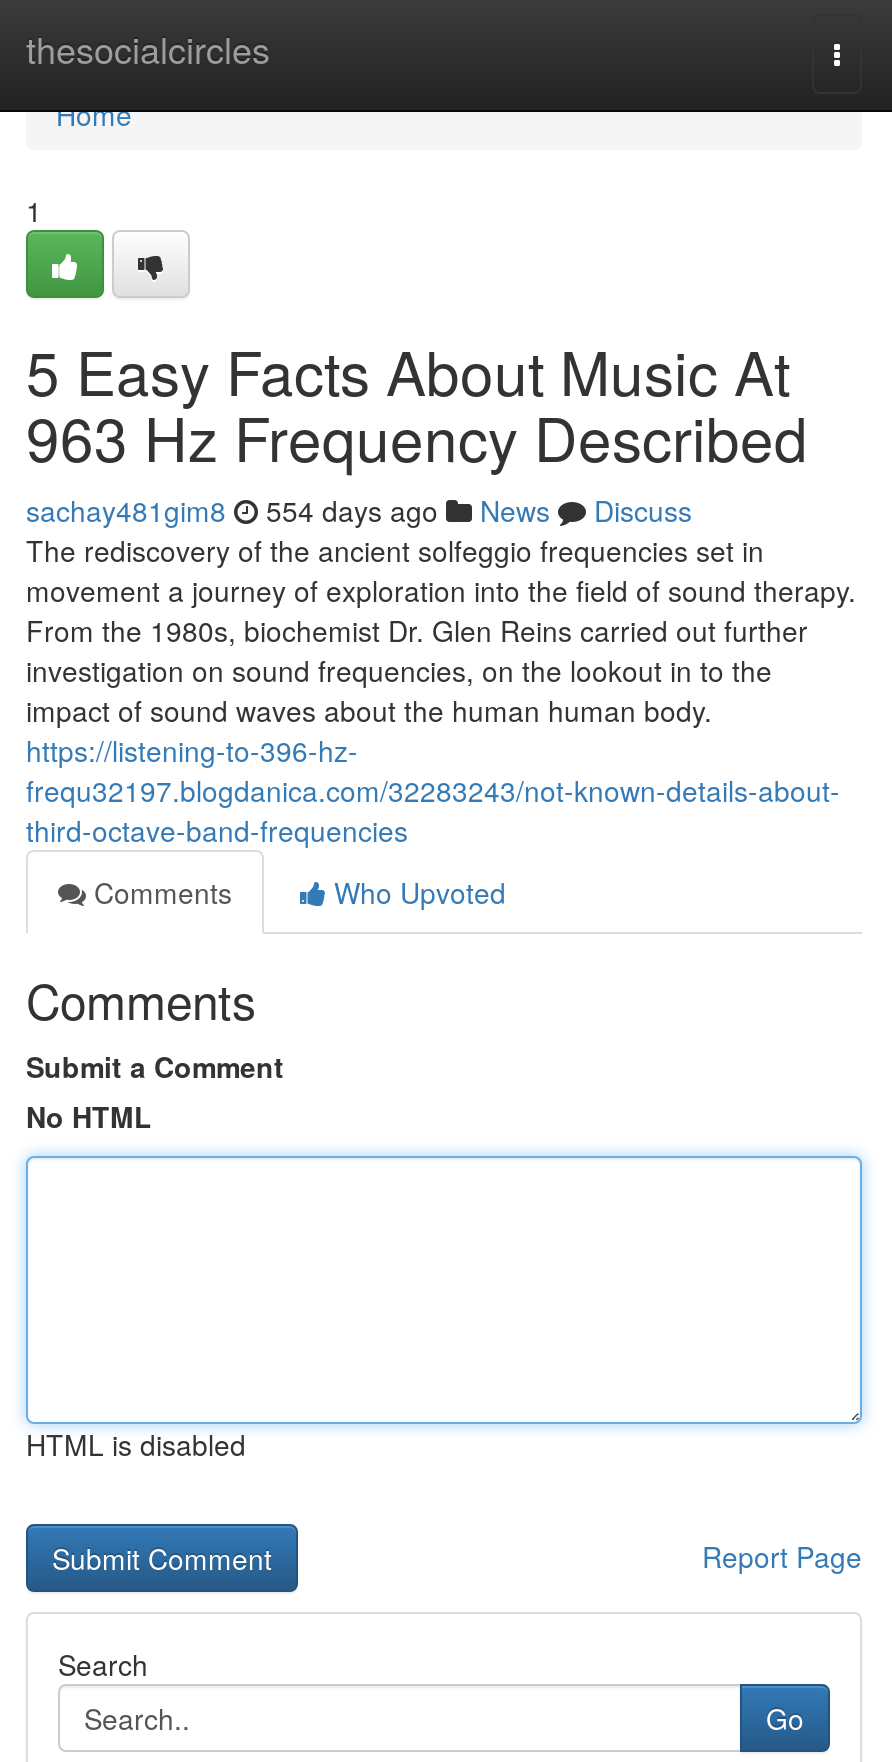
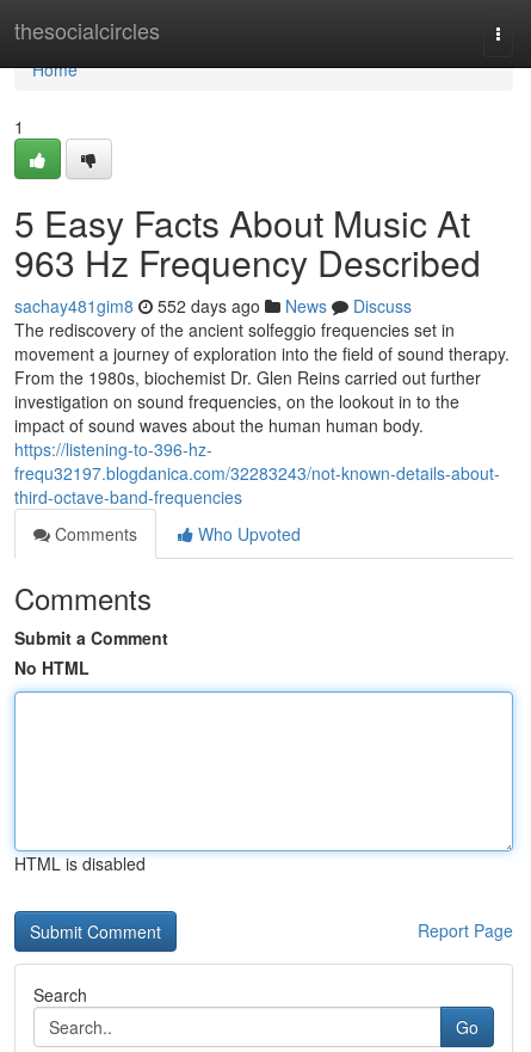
- sachay481gim8 554 days ago News Discuss
+ sachay481gim8 552 days ago News Discuss
